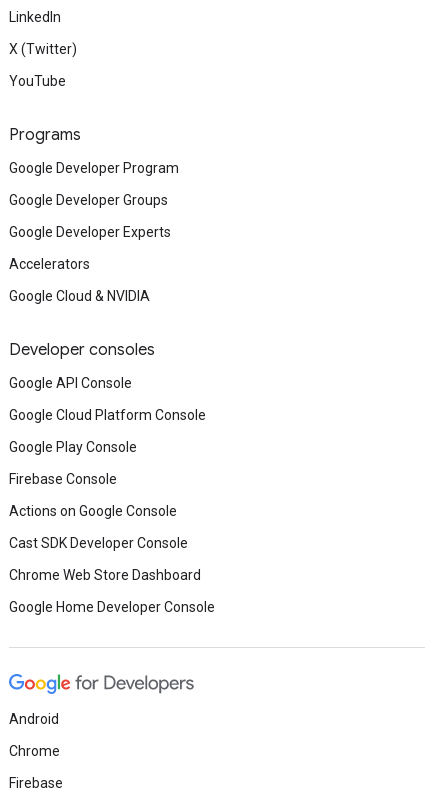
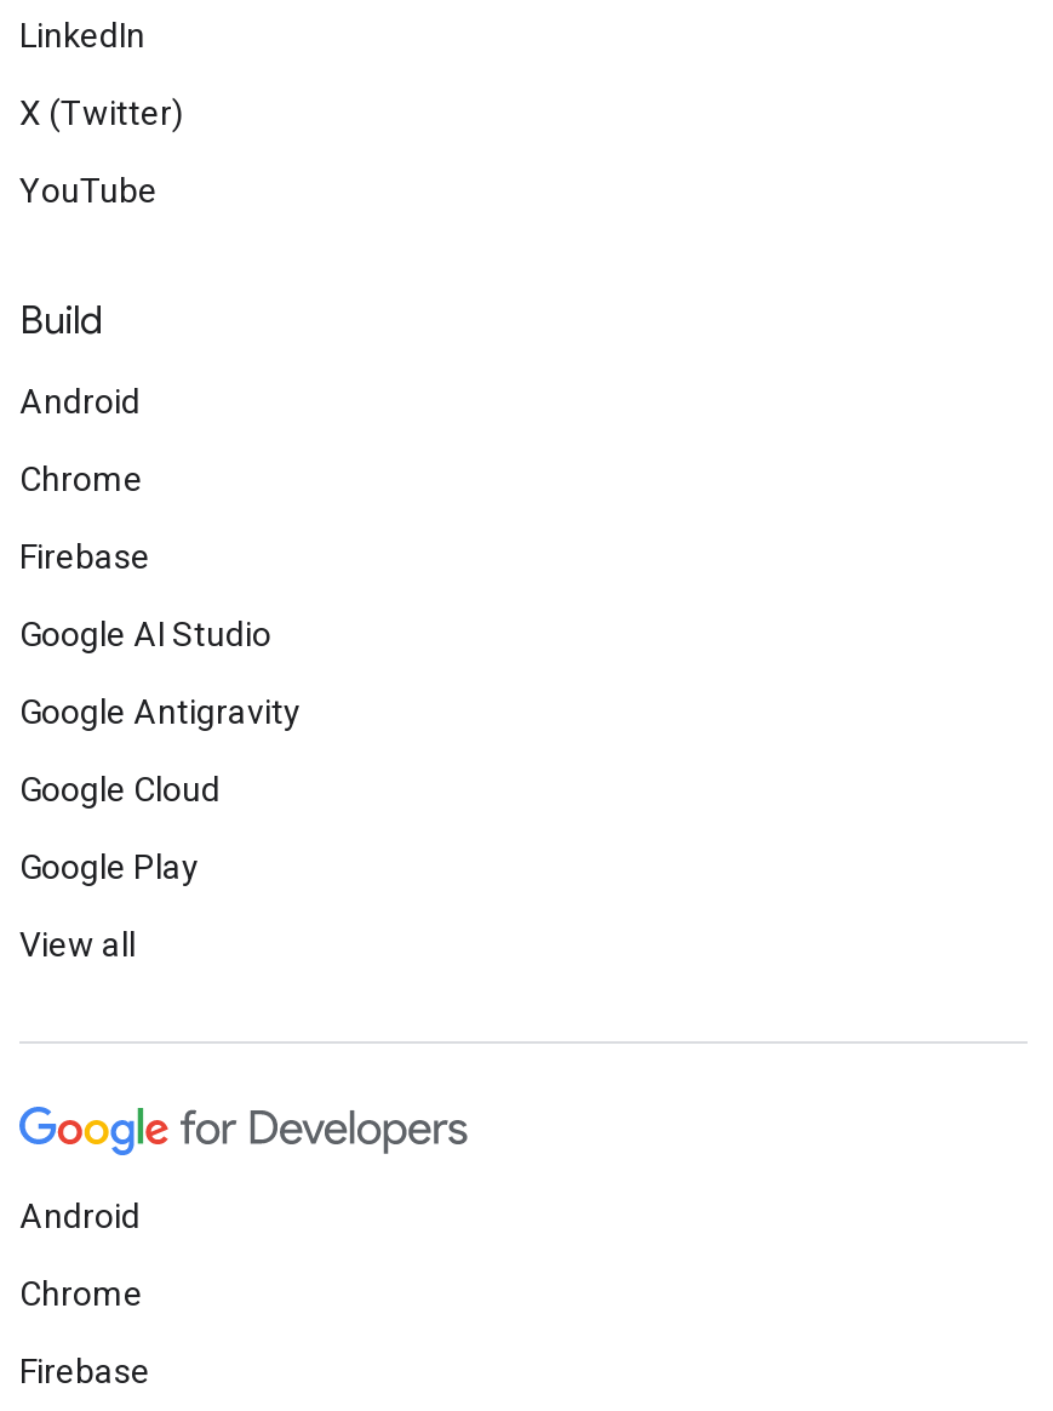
- Programs
- Google Developer Program
- Google Developer Groups
- Google Developer Experts
- Accelerators
- Google Cloud & NVIDIA
- Developer consoles
- Google API Console
- Google Cloud Platform Console
- Google Play Console
- Firebase Console
- Actions on Google Console
- Cast SDK Developer Console
- Chrome Web Store Dashboard
- Google Home Developer Console
+ Build
+ Android
+ Chrome
+ Firebase
+ Google AI Studio
+ Google Antigravity
+ Google Cloud
+ Google Play
+ View all
